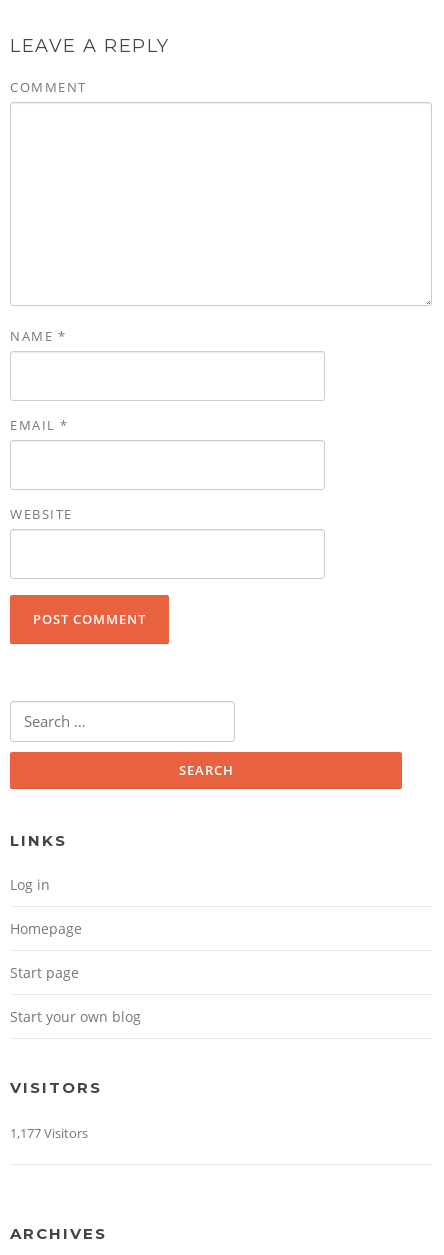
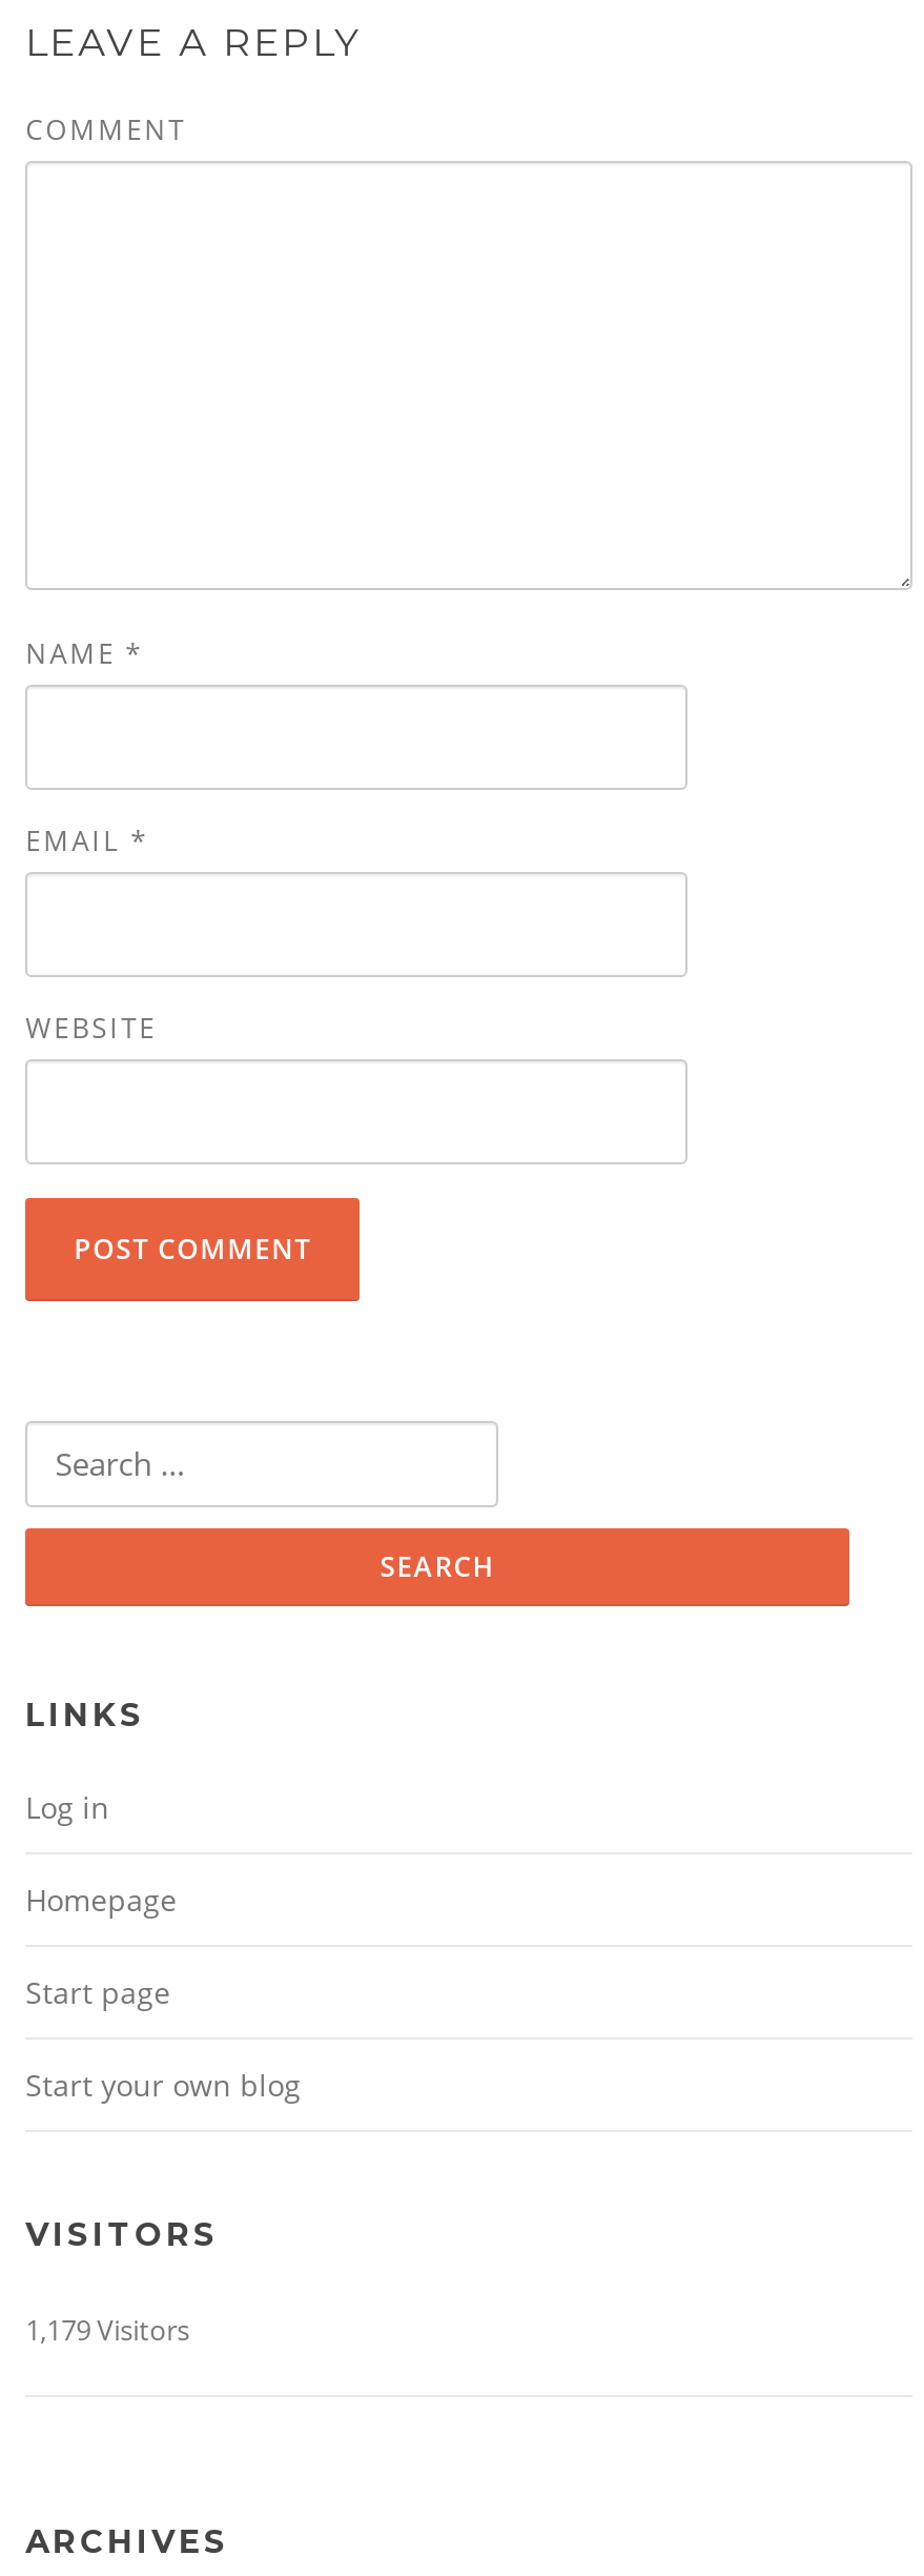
- 1,177 Visitors
+ 1,179 Visitors
